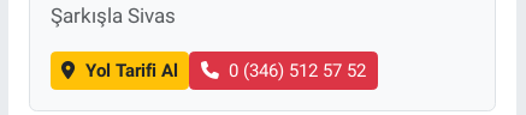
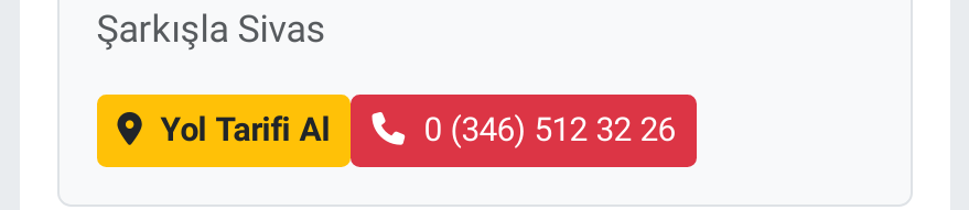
- 0 (346) 512 57 52
+ 0 (346) 512 32 26
